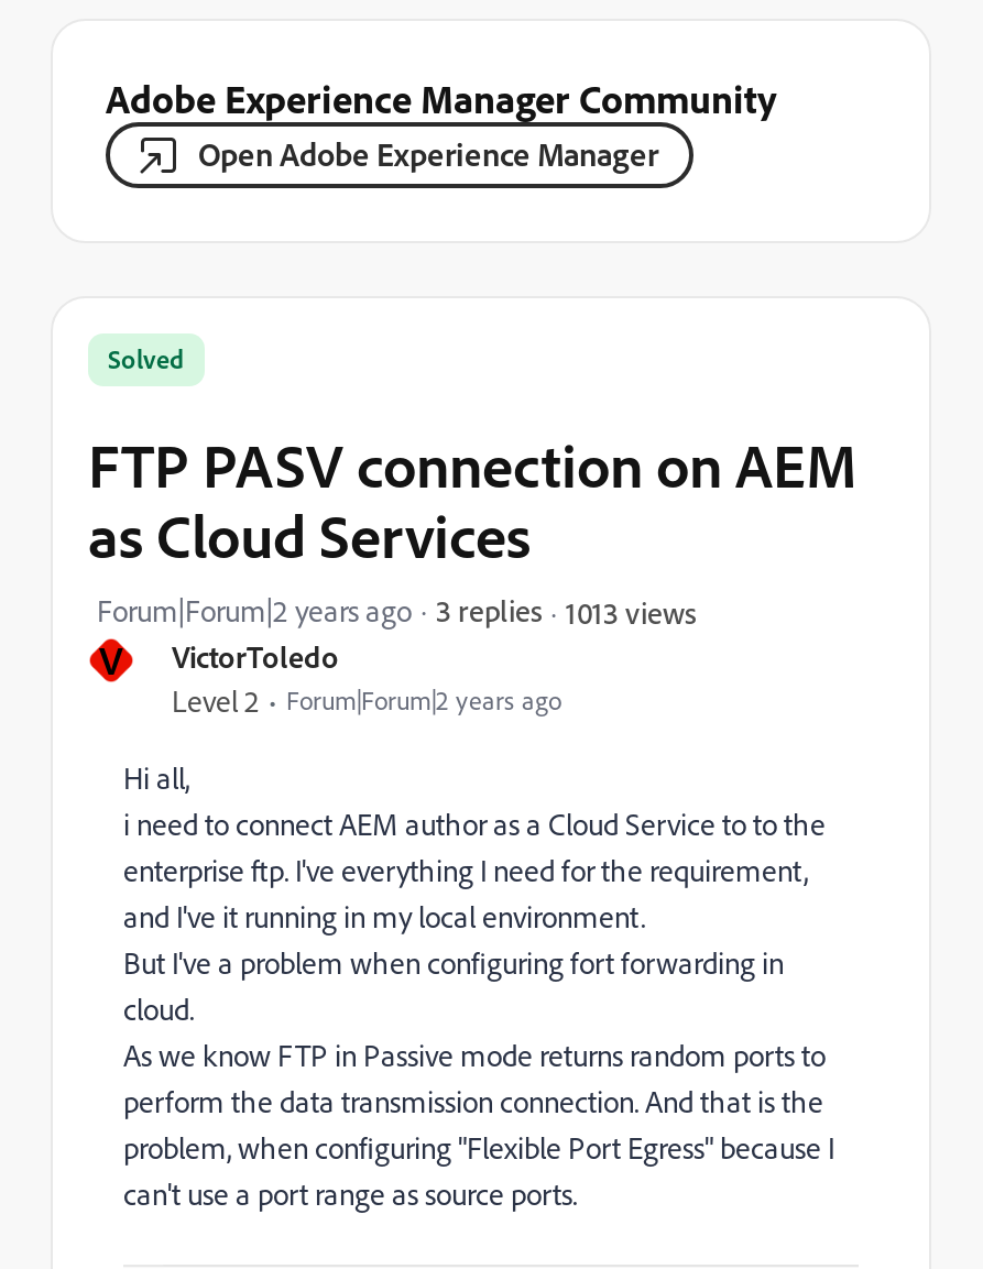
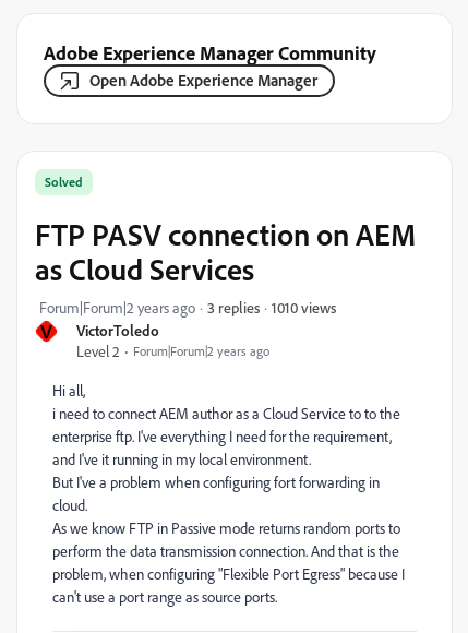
- 1013 views
+ 1010 views
